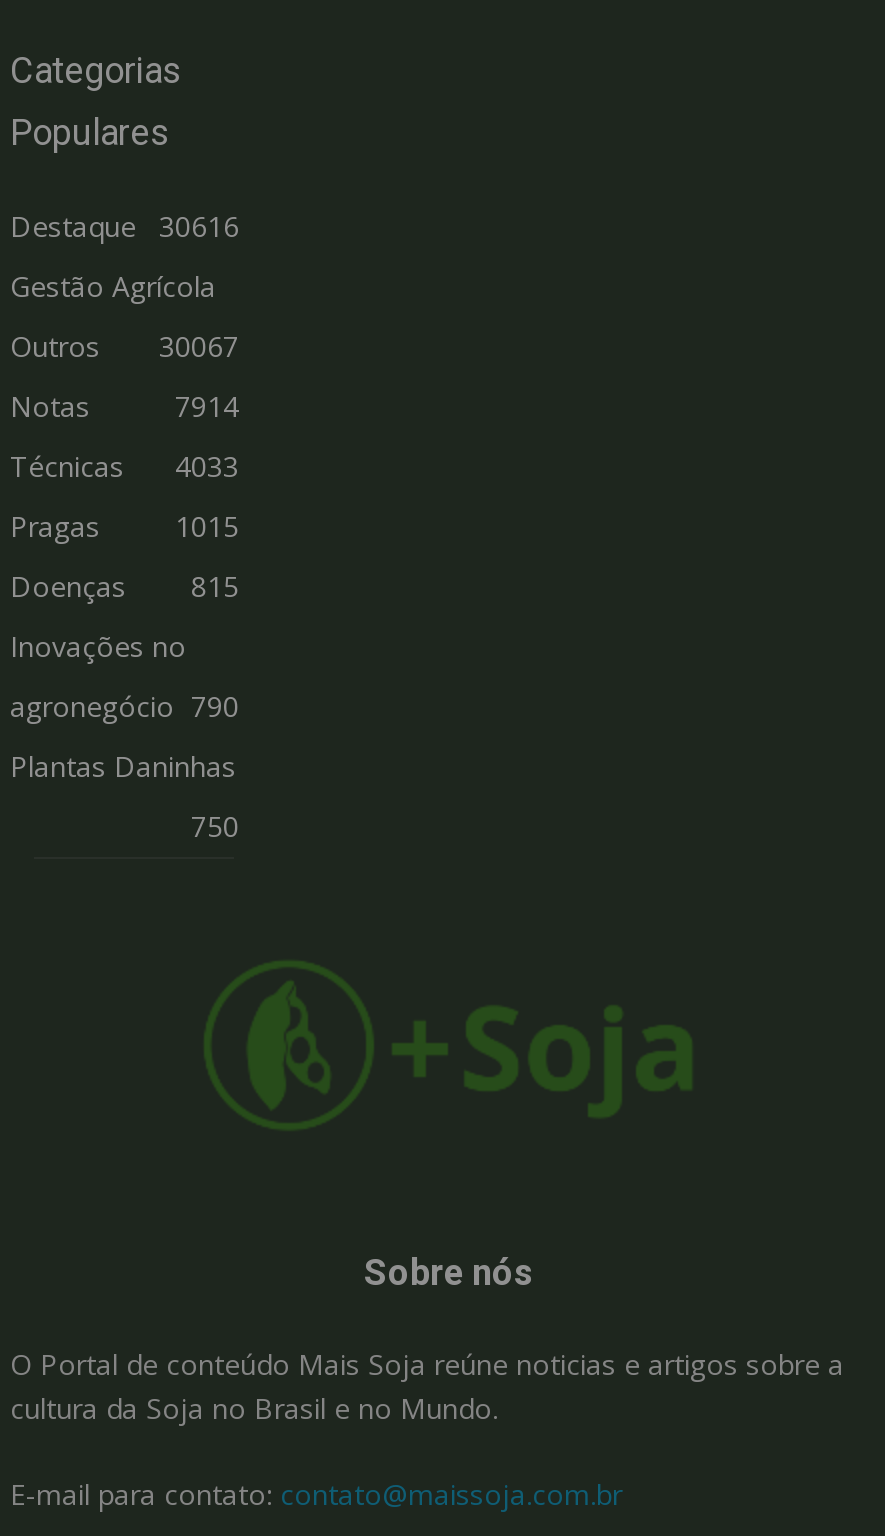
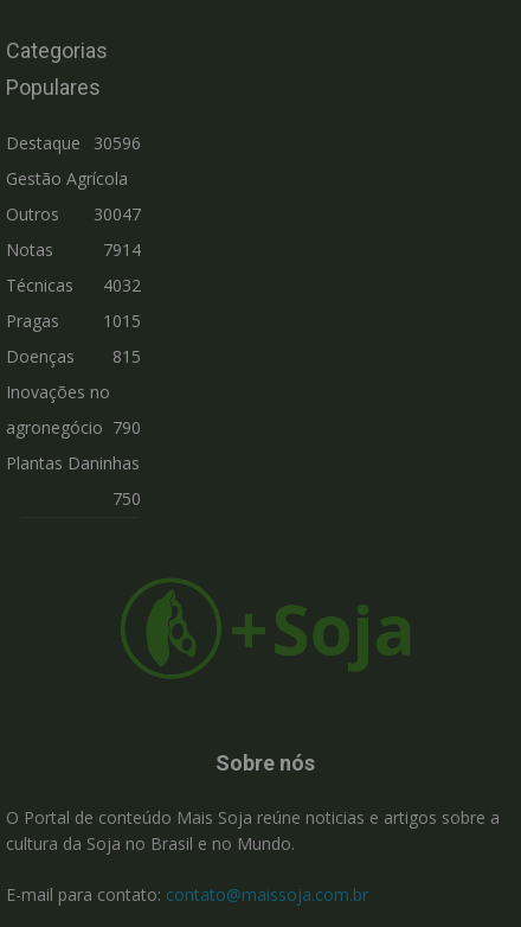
- Destaque 30616
+ Destaque 30596

- Outros 30067
+ Outros 30047

- Técnicas 4033
+ Técnicas 4032
